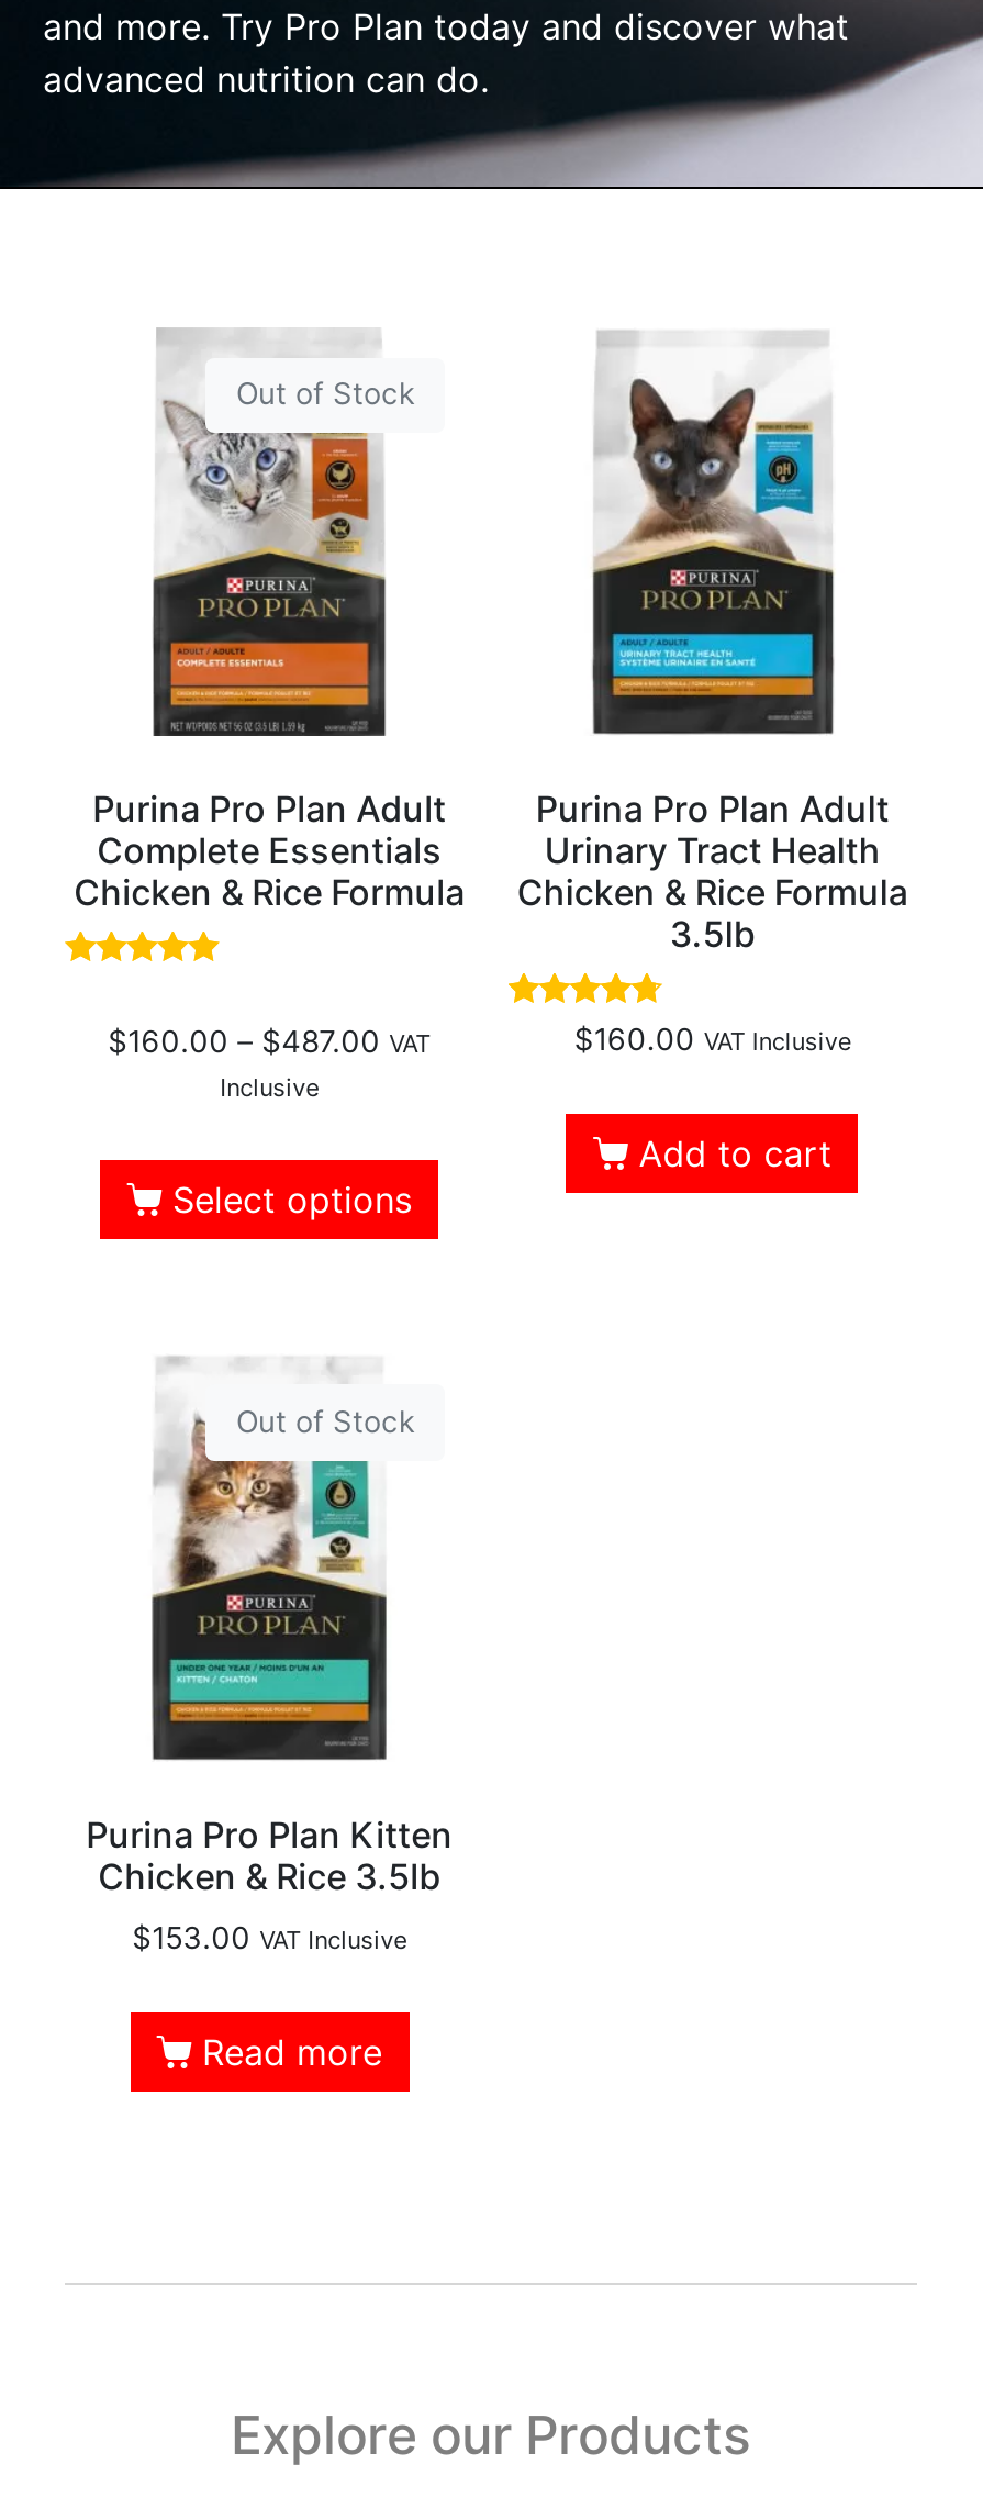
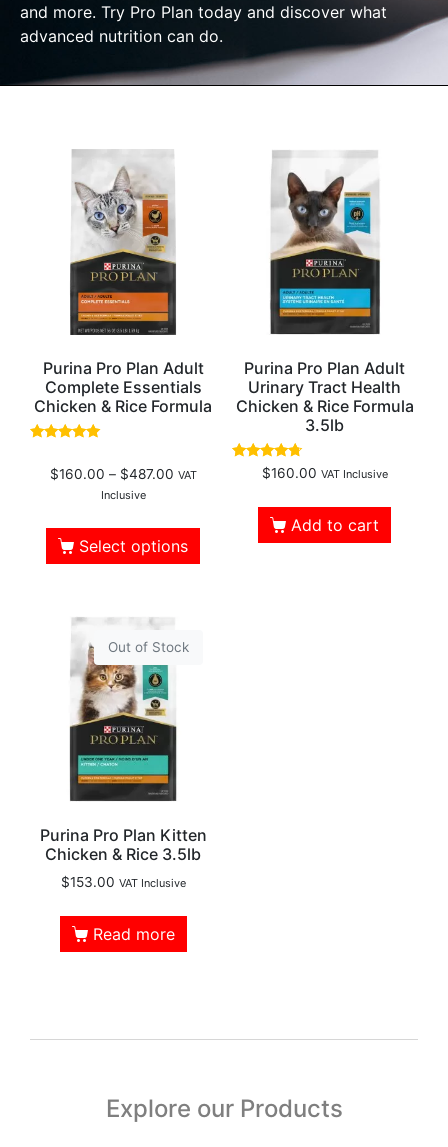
- Out of Stock
